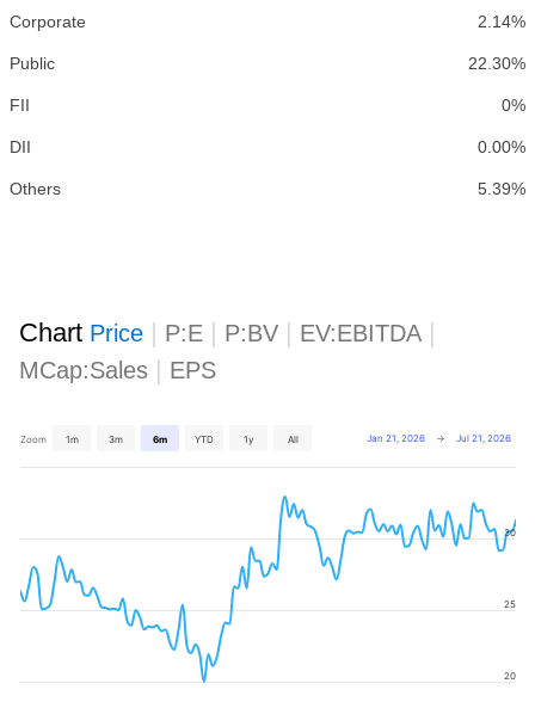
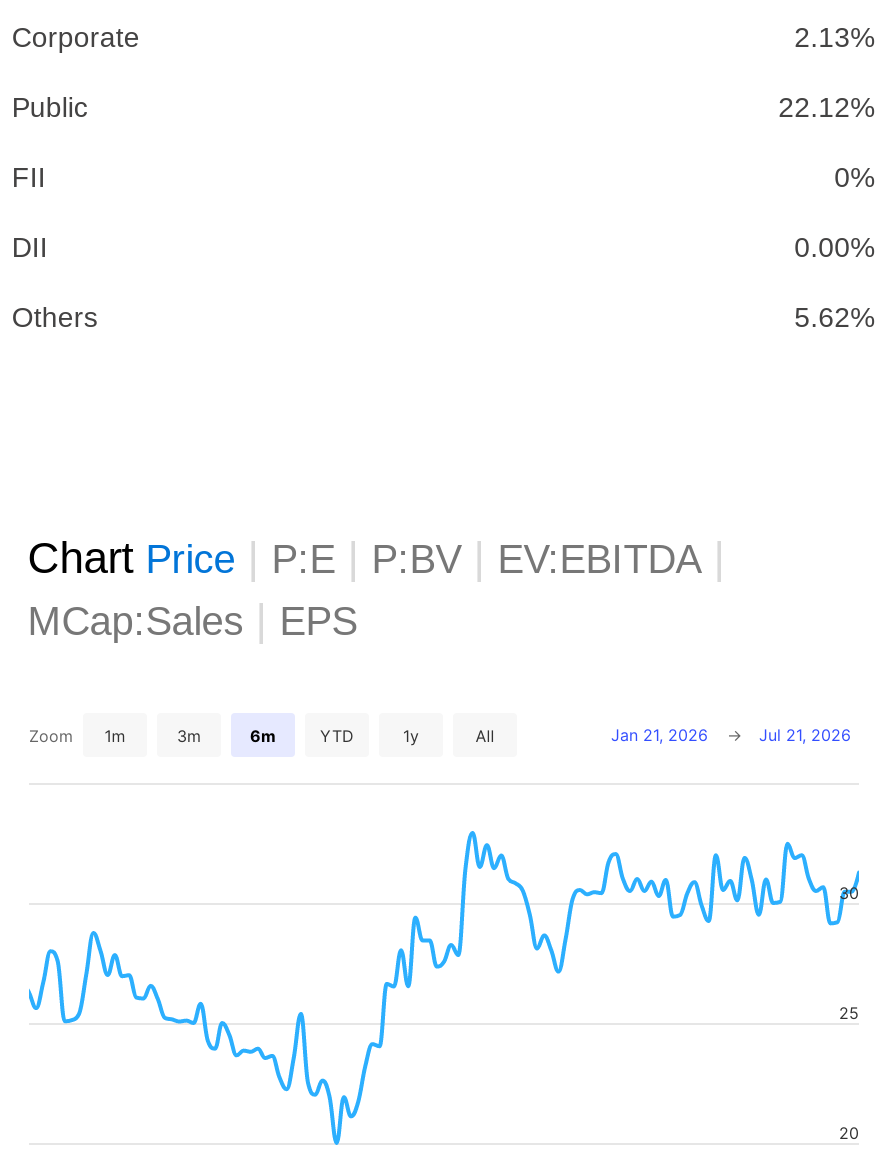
- 2.14%
+ 2.13%

- 22.30%
+ 22.12%

- 5.39%
+ 5.62%
